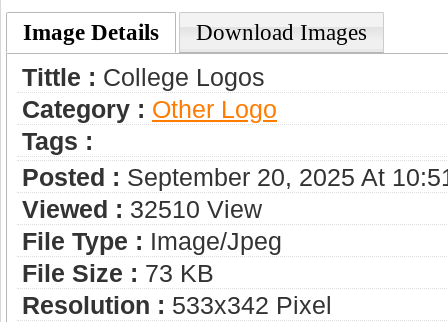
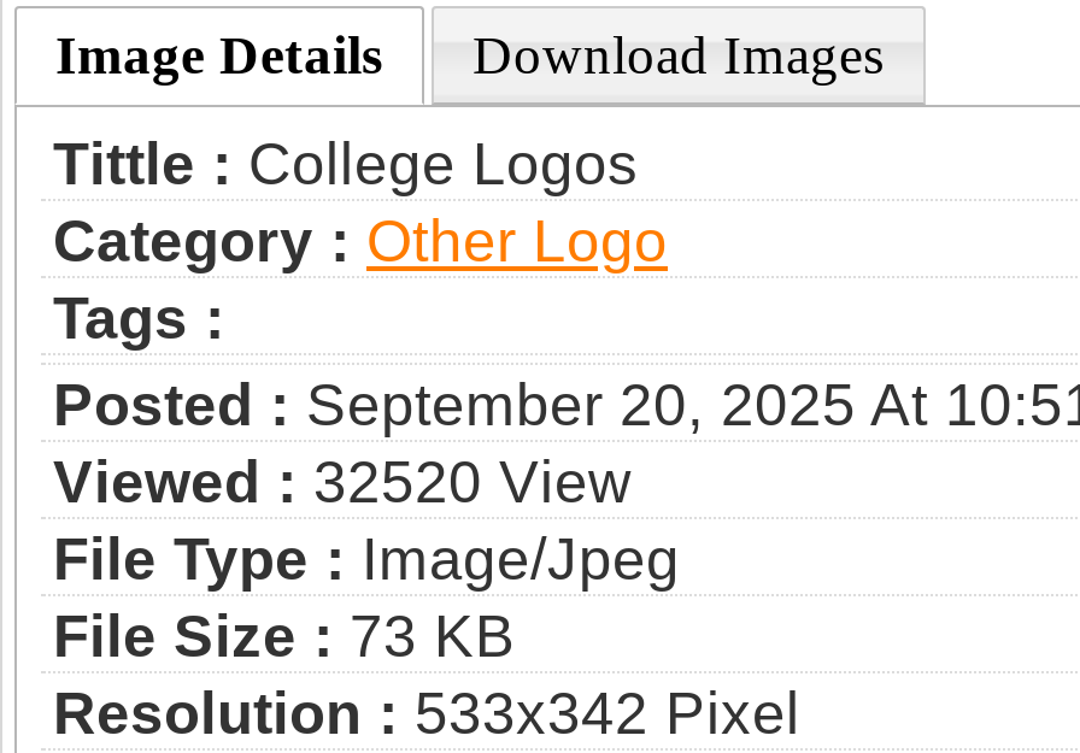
- Viewed : 32510 View
+ Viewed : 32520 View
